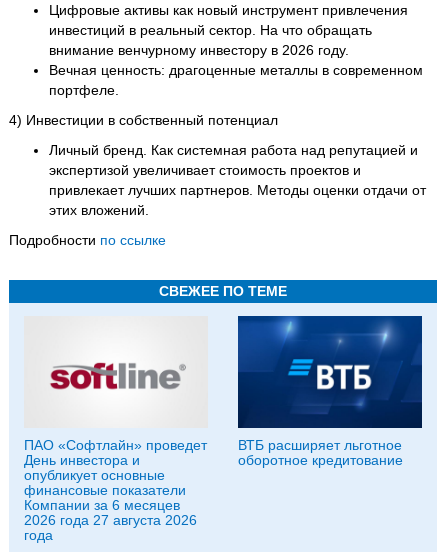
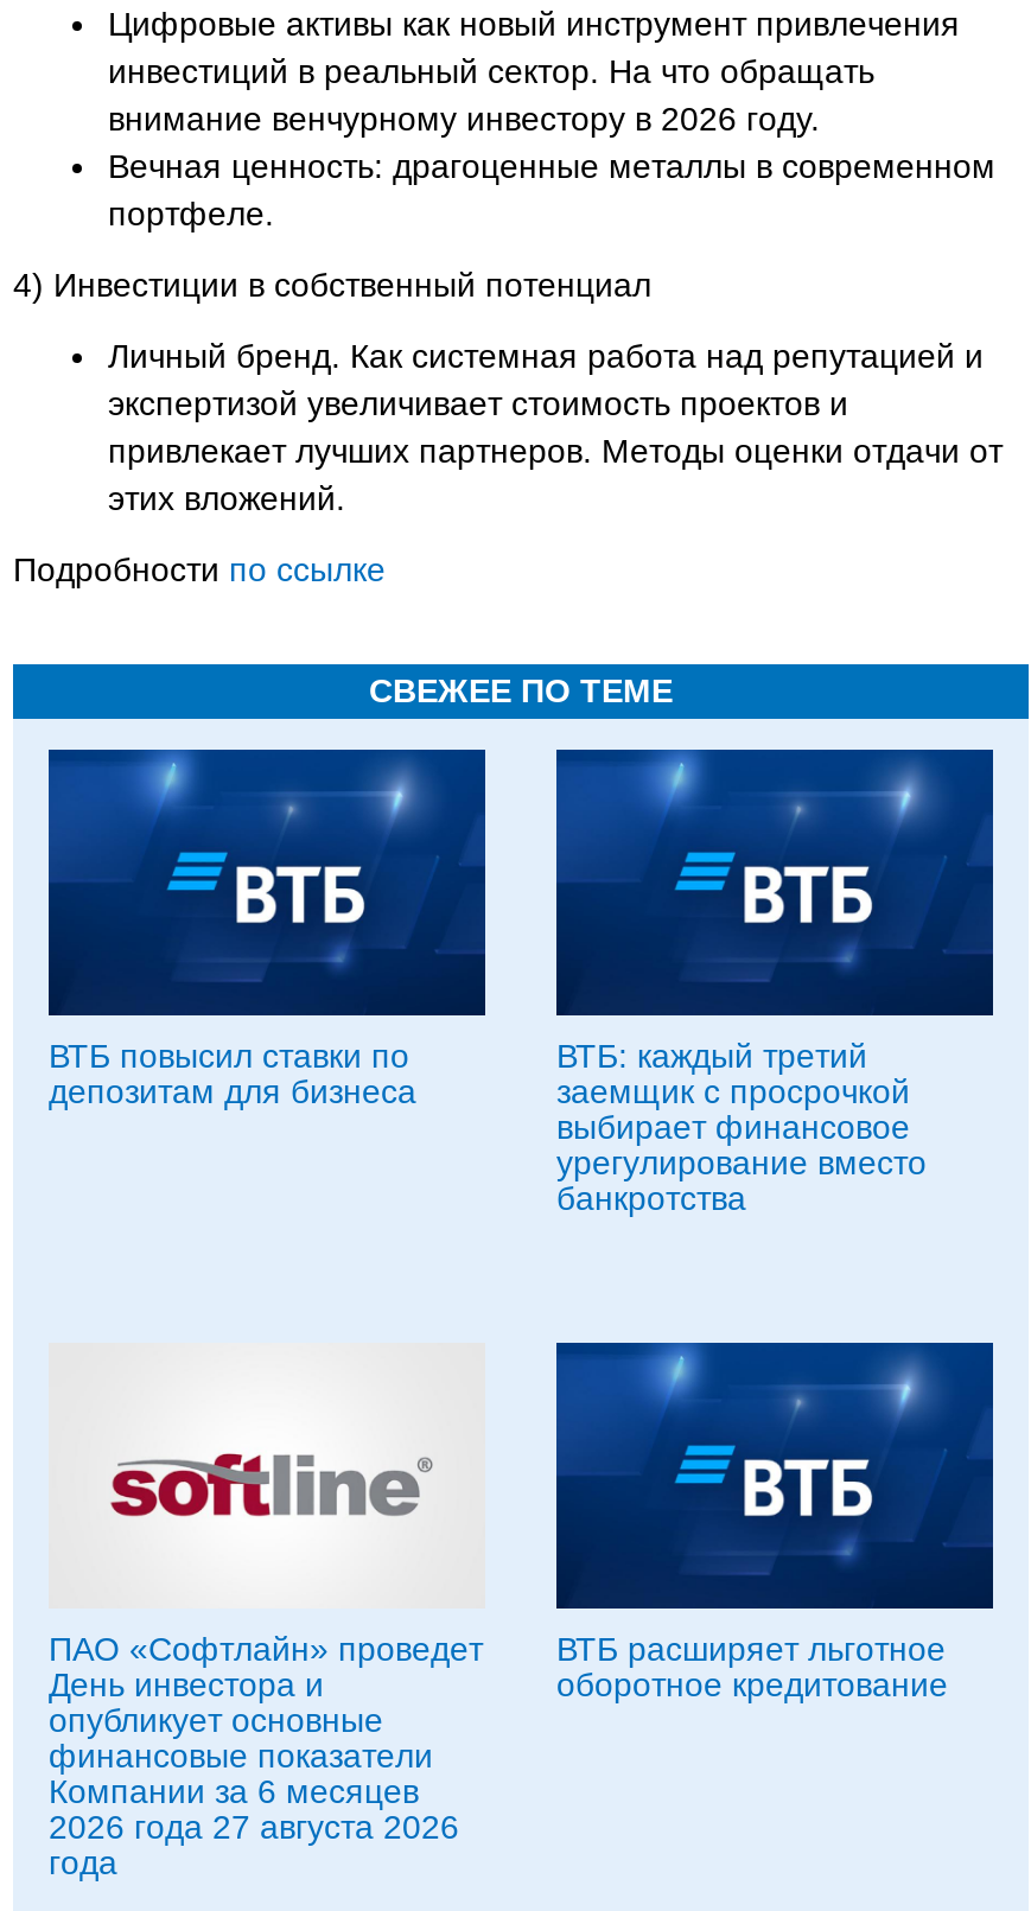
+ [image]
+ ВТБ повысил ставки по
+ депозитам для бизнеса

+ ВТБ: каждый третий
+ заемщик с просрочкой
+ выбирает финансовое
+ урегулирование вместо
+ банкротства
